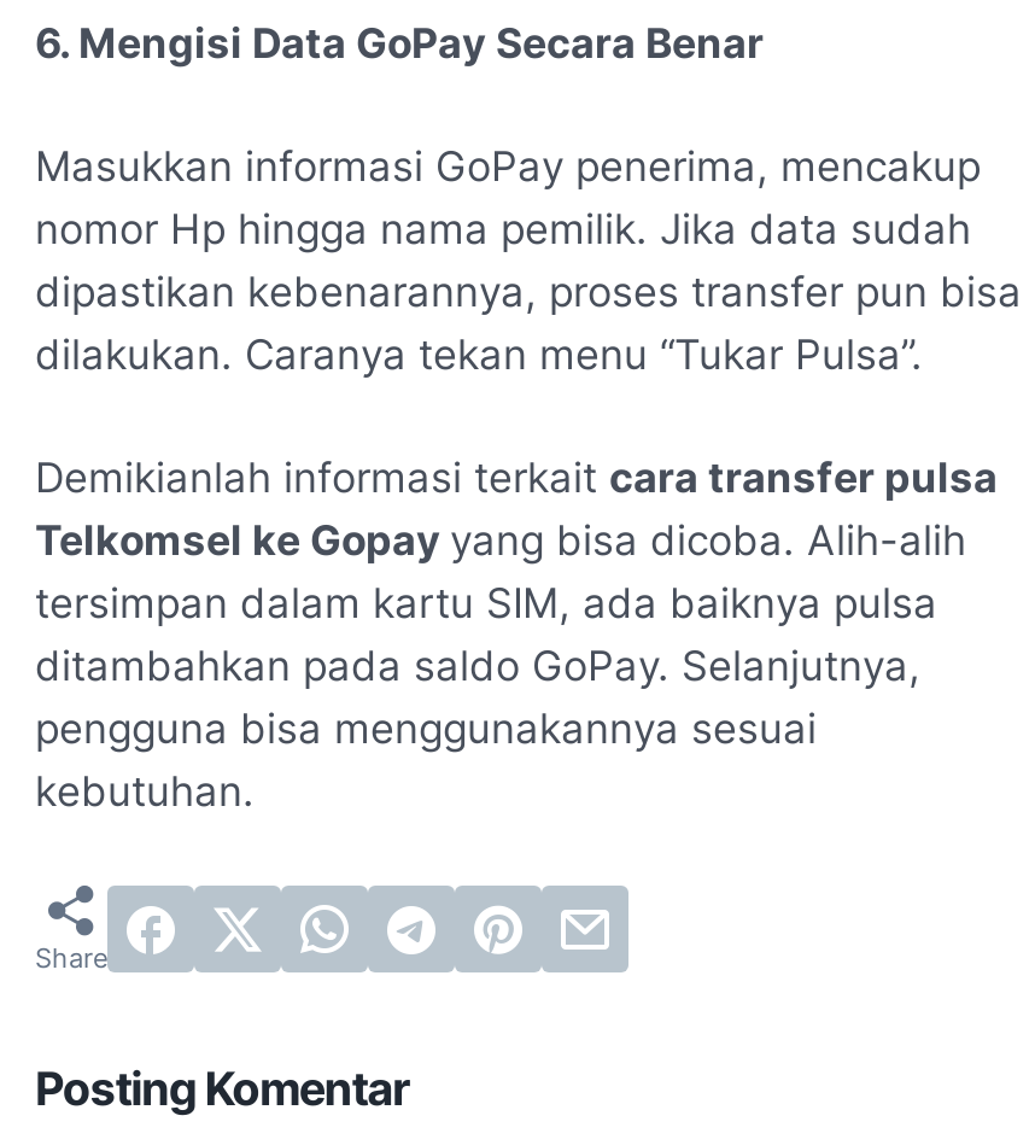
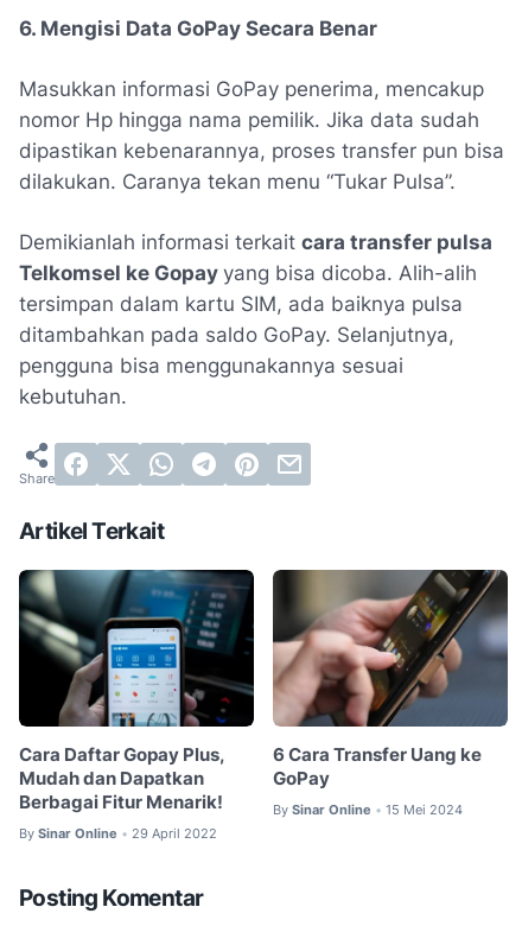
+ [image]
+ Cara Daftar Gopay Plus,
+ Mudah dan Dapatkan
+ Berbagai Fitur Menarik!
+ By Sinar Online • 29 April 2022

+ Artikel Terkait

+ [image]
+ 6 Cara Transfer Uang ke
+ GoPay
+ By Sinar Online • 15 Mei 2024
